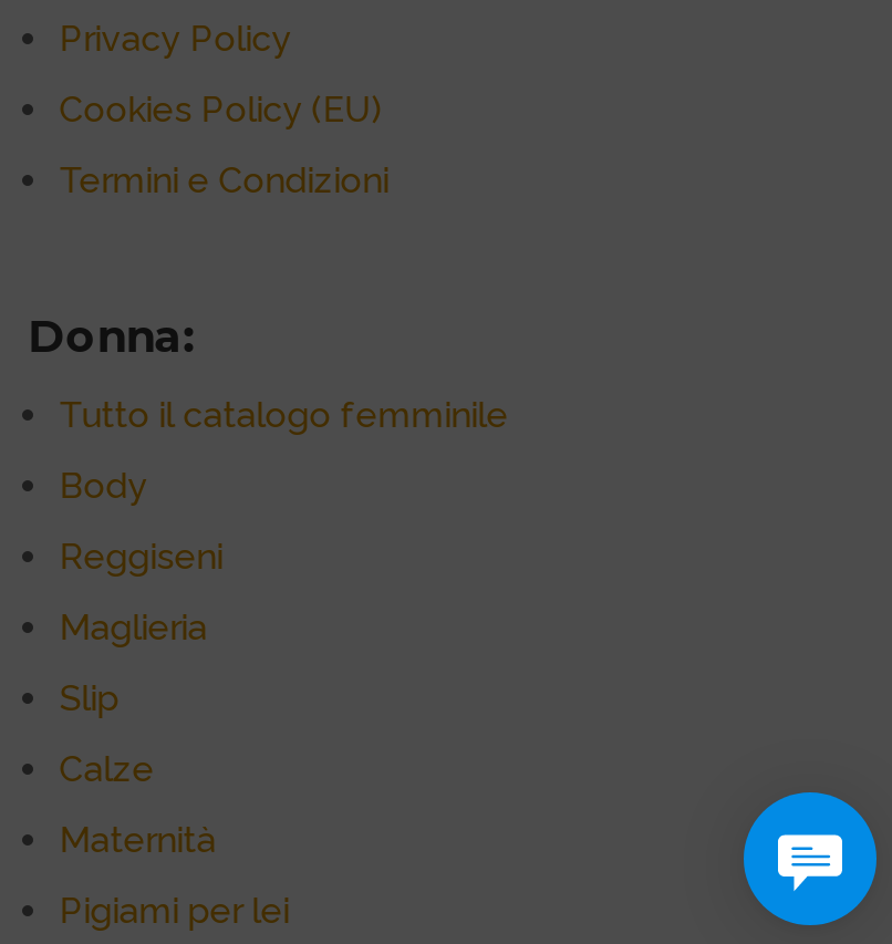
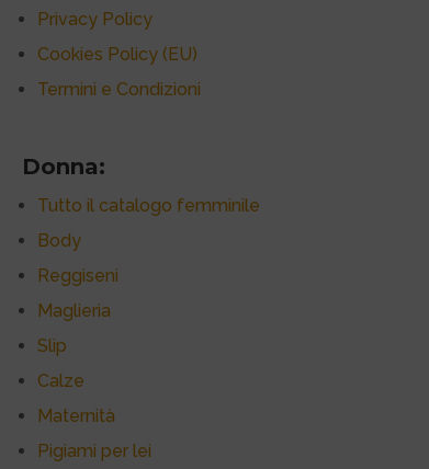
- [image]
